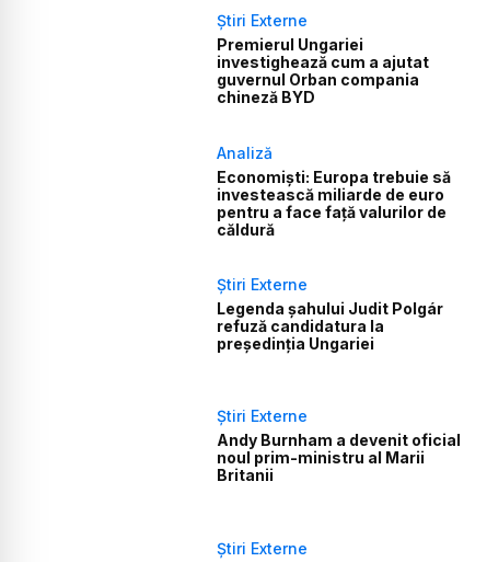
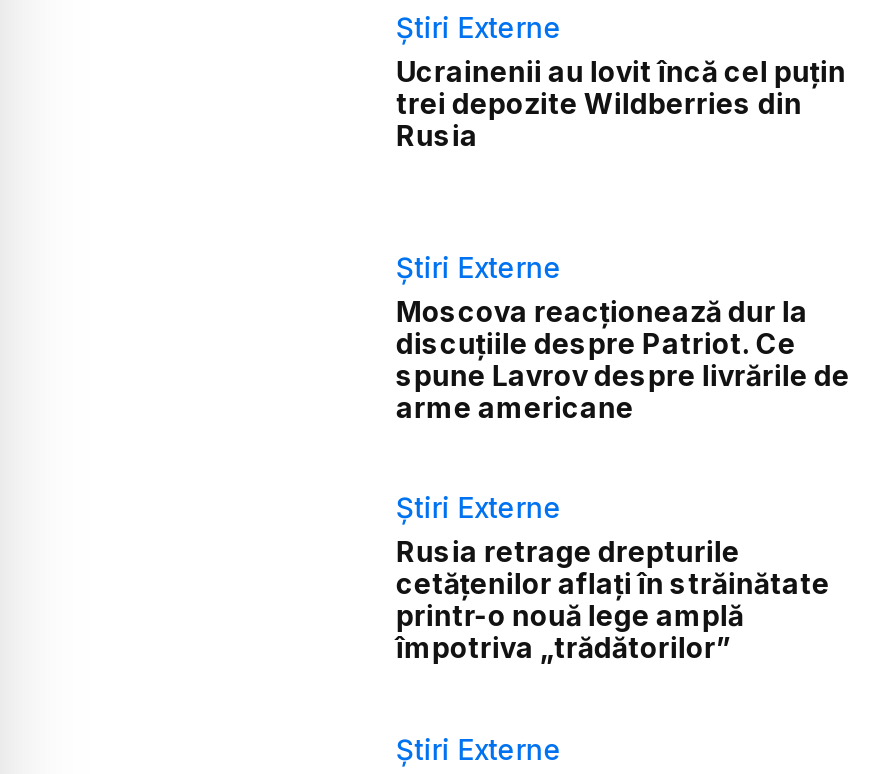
- Premierul Ungariei
- investighează cum a ajutat
- guvernul Orban compania
- chineză BYD
- Analiză
- Economiști: Europa trebuie să
- investească miliarde de euro
- pentru a face față valurilor de
- căldură
+ Ucrainenii au lovit încă cel puțin
+ trei depozite Wildberries din
+ Rusia

- Legenda șahului Judit Polgár
- refuză candidatura la
- președinția Ungariei
+ Moscova reacționează dur la
+ discuțiile despre Patriot. Ce
+ spune Lavrov despre livrările de
+ arme americane

- Andy Burnham a devenit oficial
- noul prim-ministru al Marii
- Britanii
+ Rusia retrage drepturile
+ cetățenilor aflați în străinătate
+ printr-o nouă lege amplă
+ împotriva „trădătorilor”
